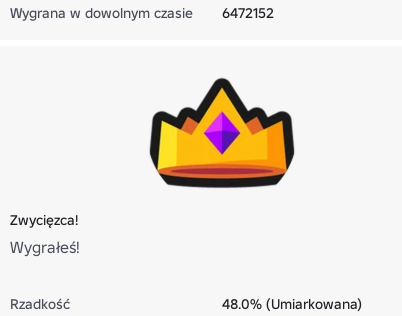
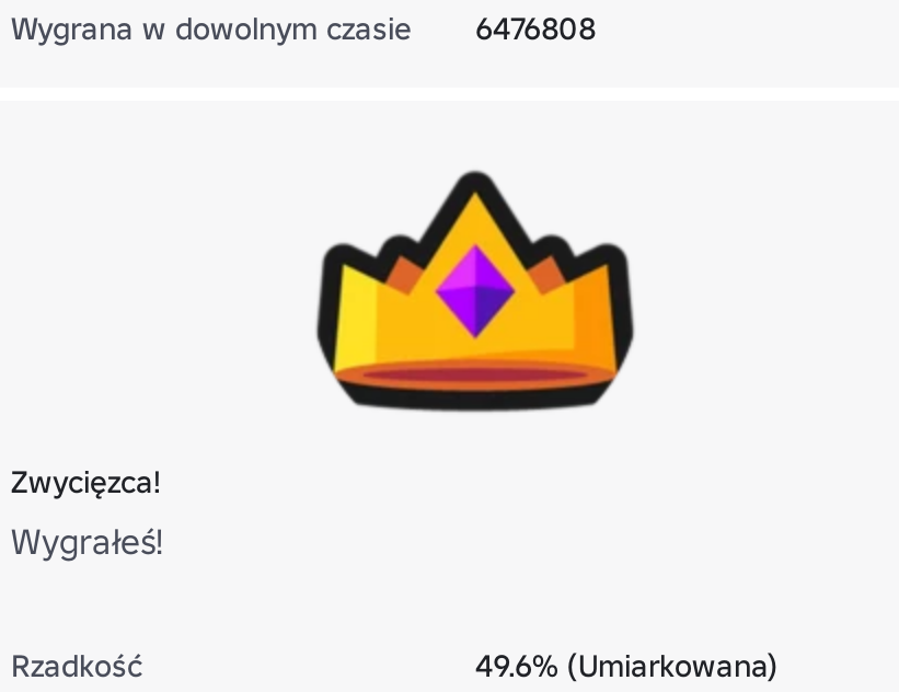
- Wygrana w dowolnym czasie 6472152
+ Wygrana w dowolnym czasie 6476808

- 48.0% (Umiarkowana)
+ 49.6% (Umiarkowana)
